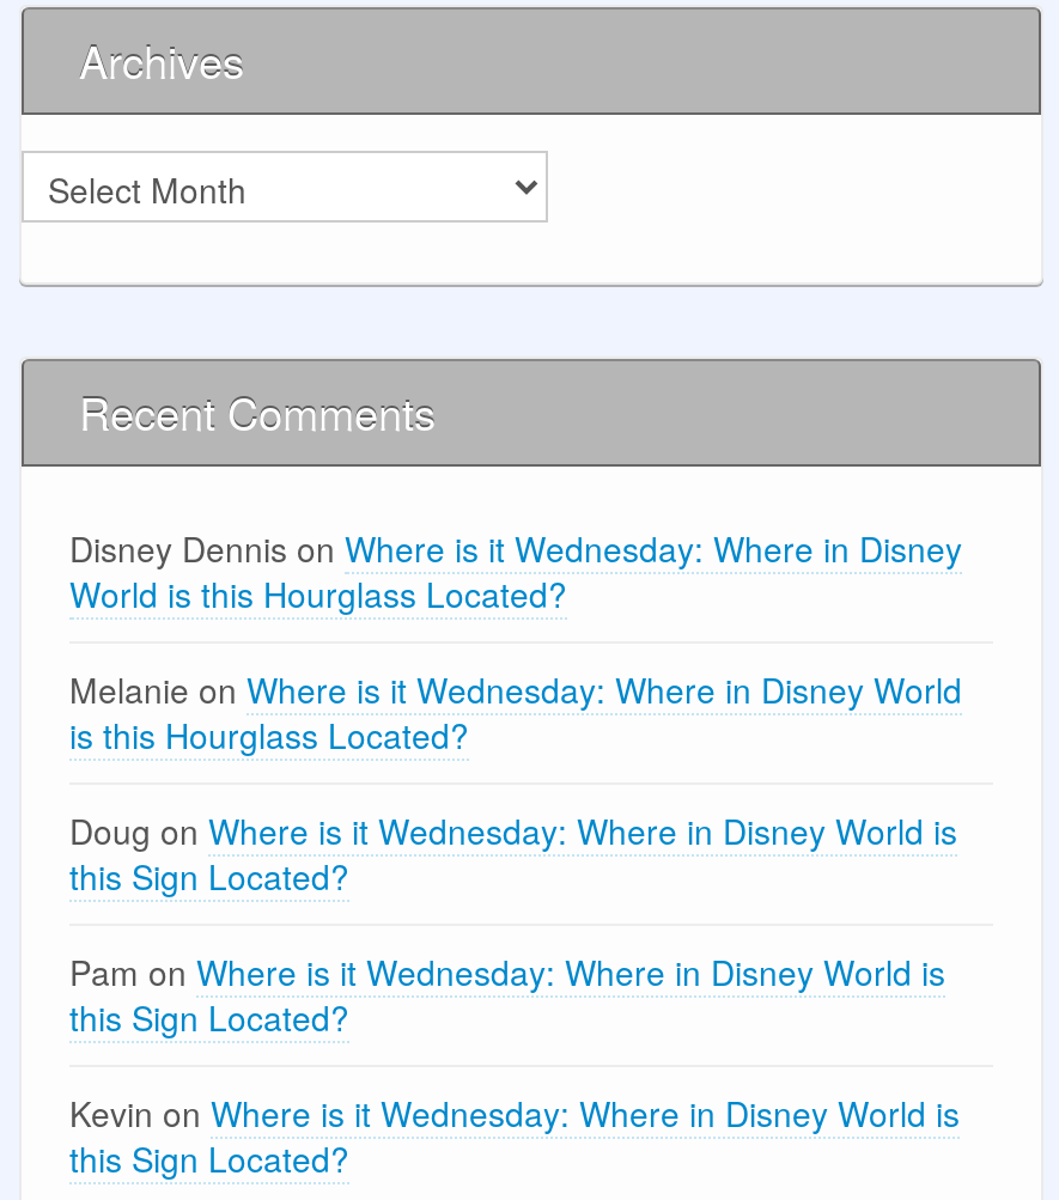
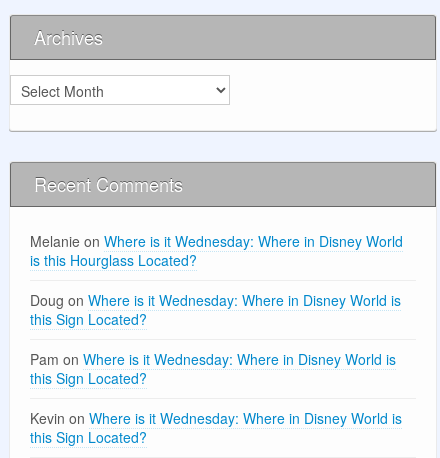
- Disney Dennis on Where is it Wednesday: Where in Disney
- World is this Hourglass Located?
